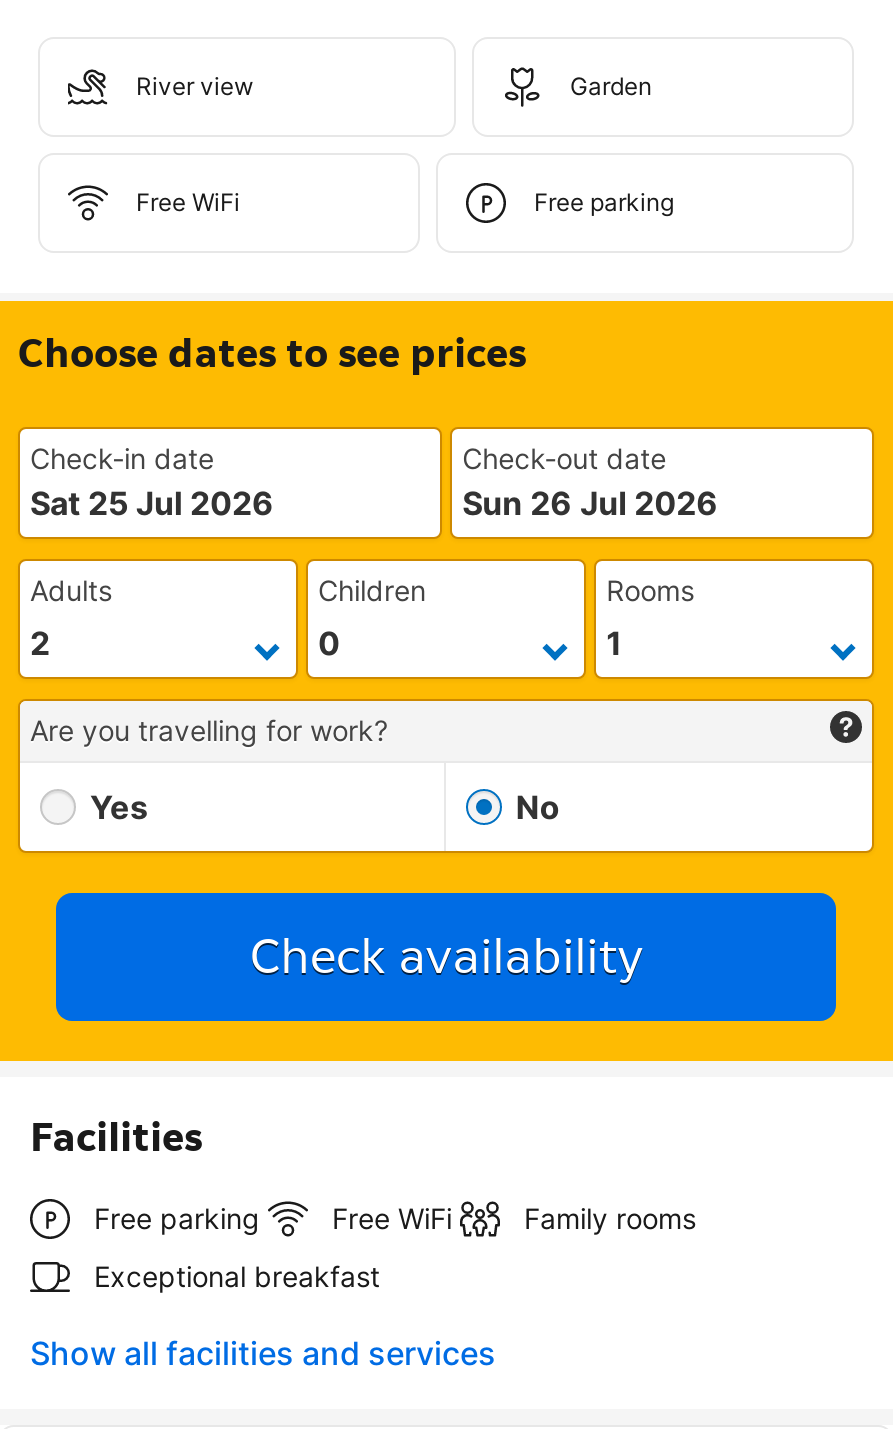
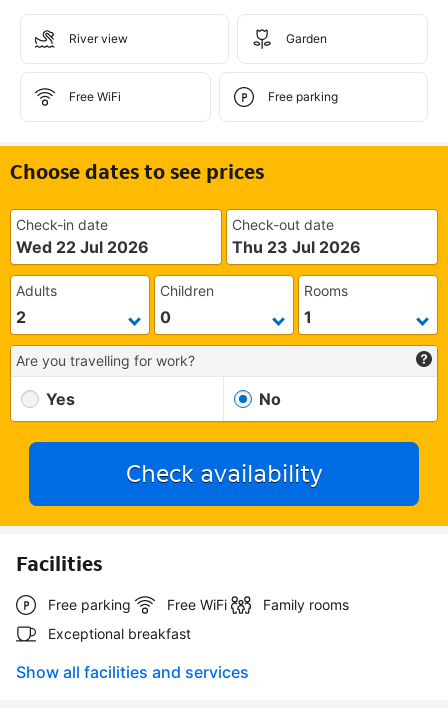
- Sat 25 Jul 2026
+ Wed 22 Jul 2026

- Sun 26 Jul 2026
+ Thu 23 Jul 2026
